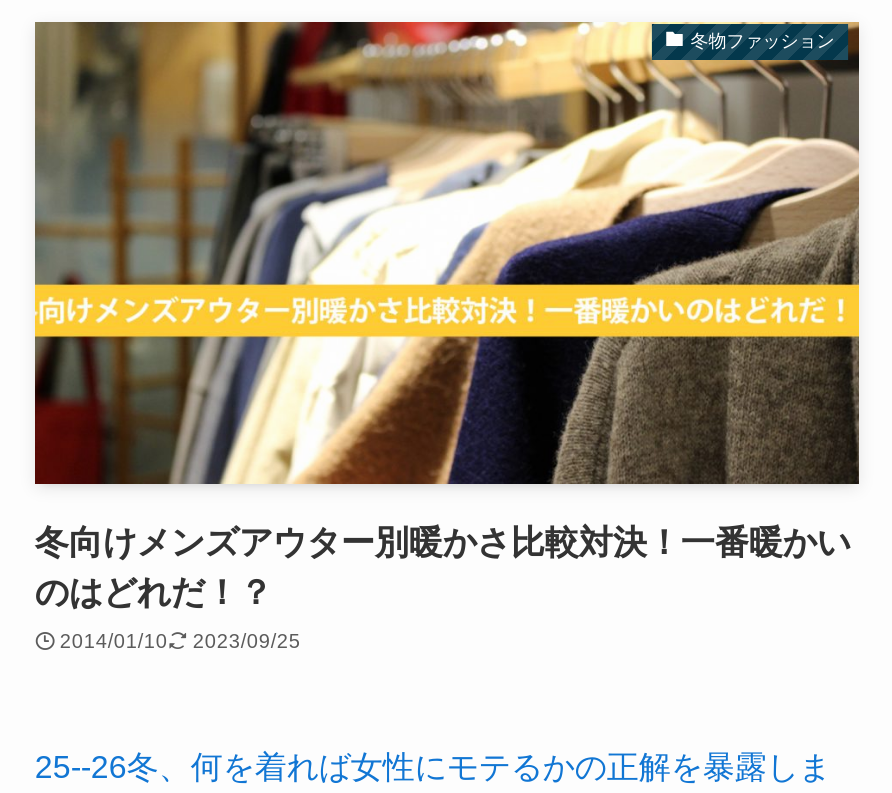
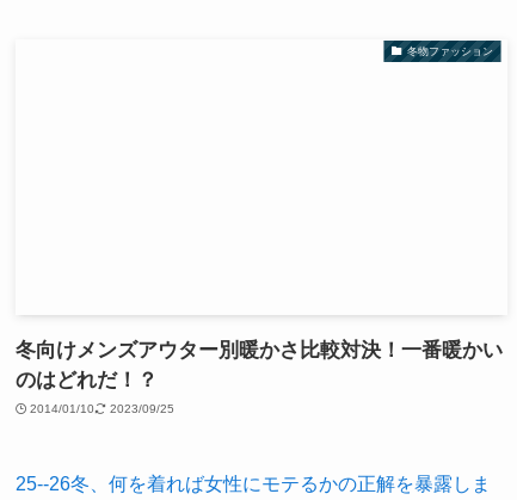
- [image]
